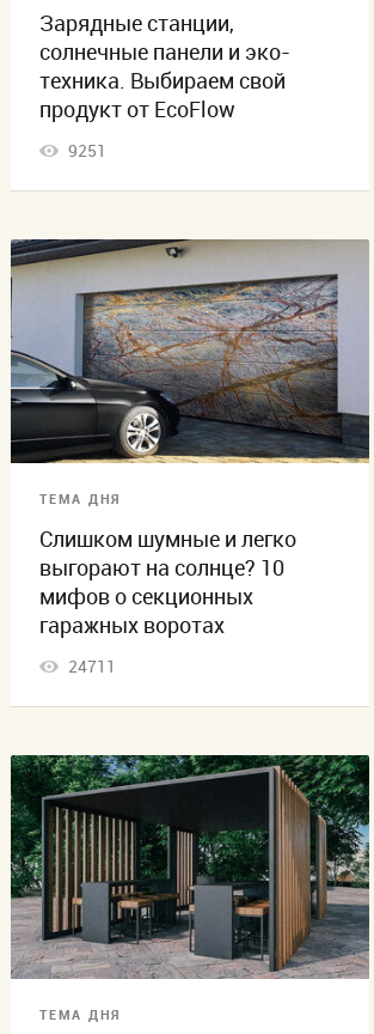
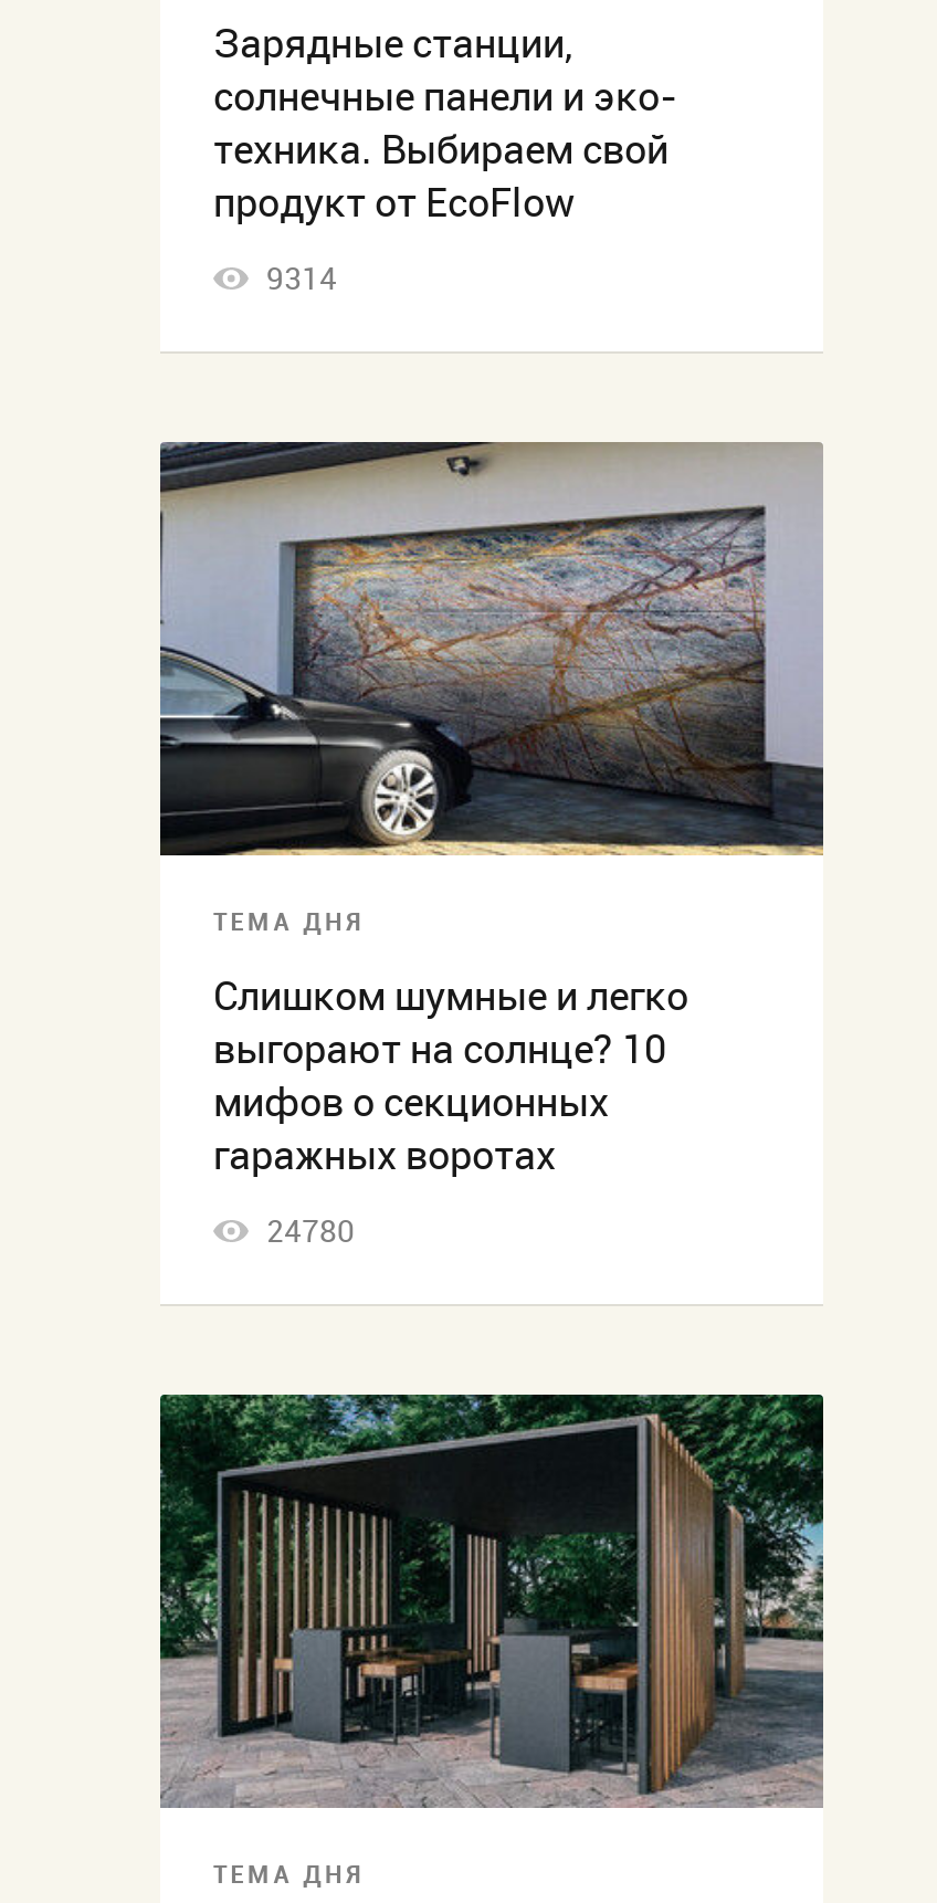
- 9251
+ 9314

- 24711
+ 24780
